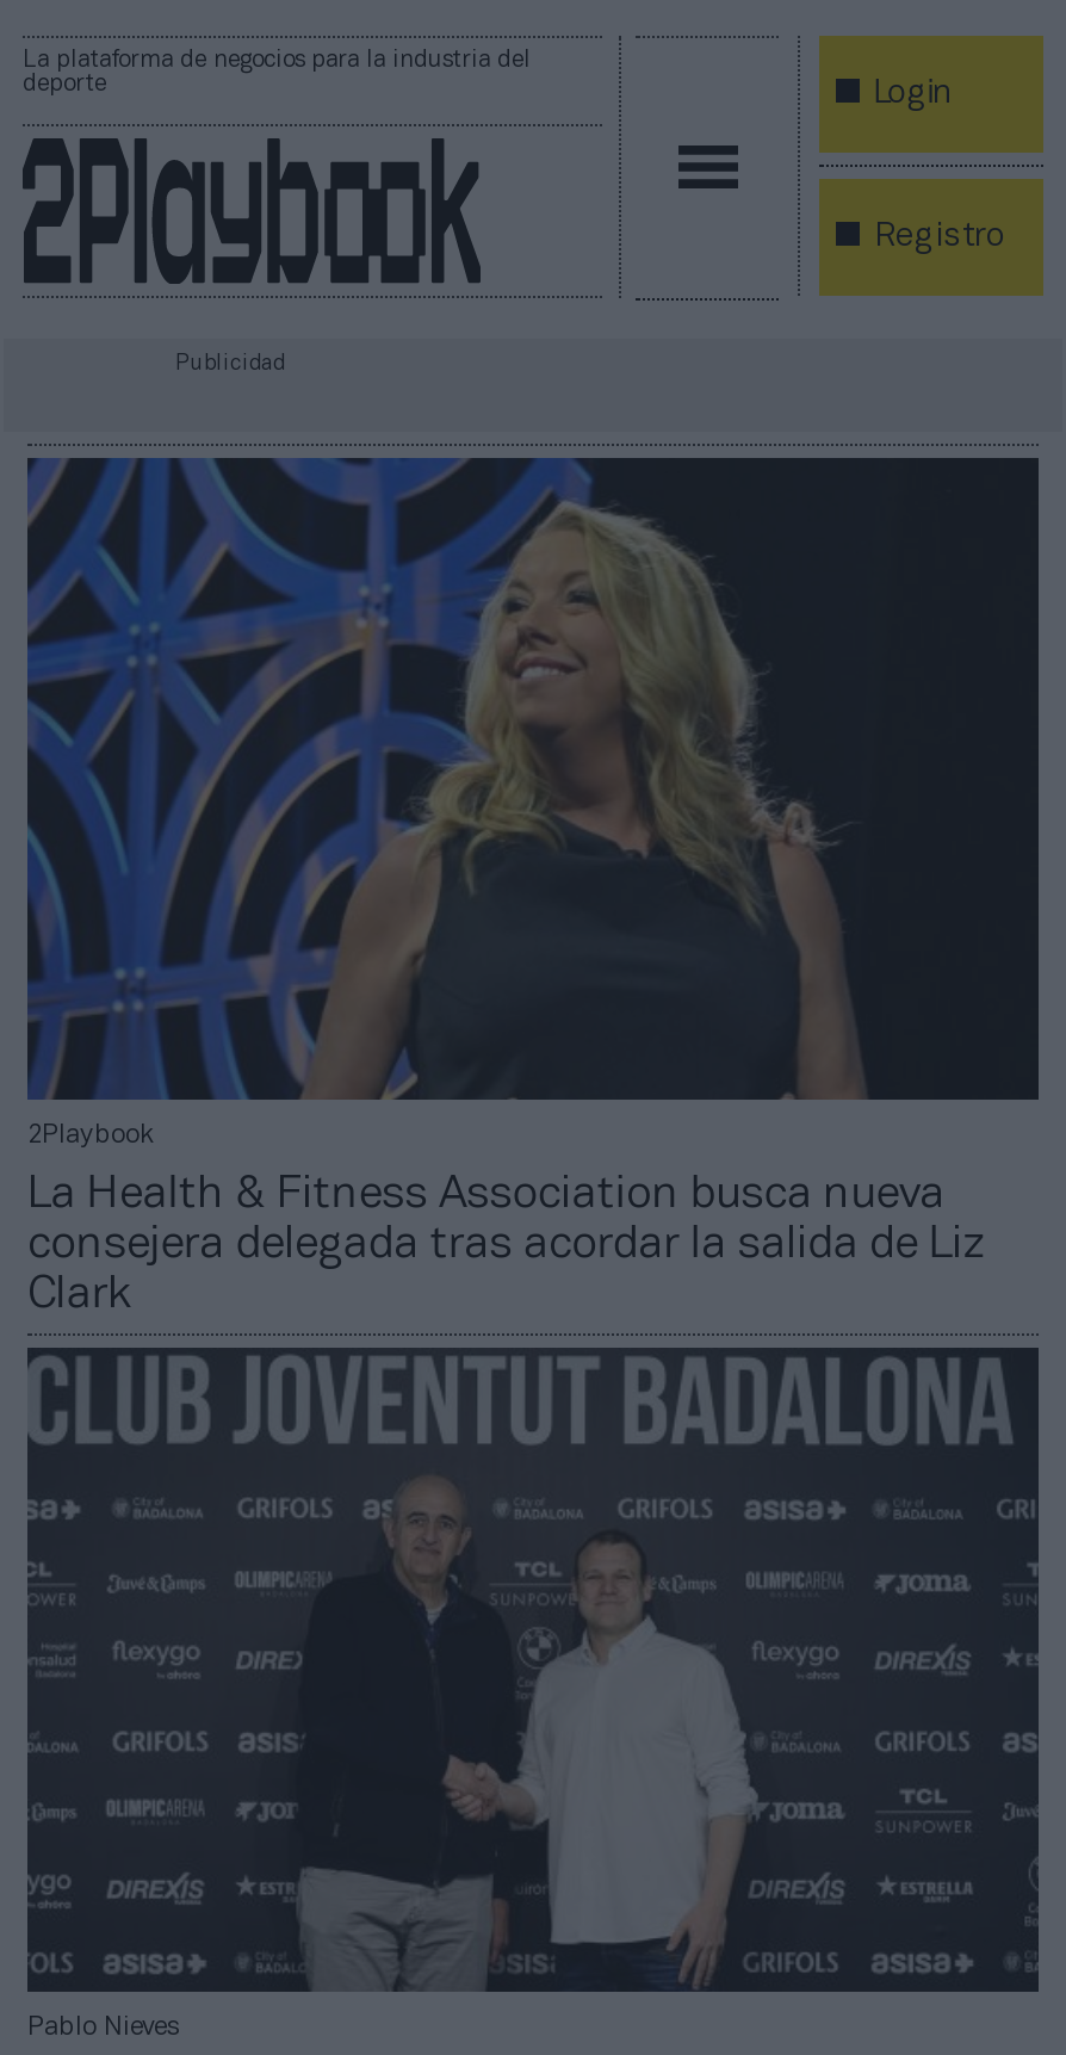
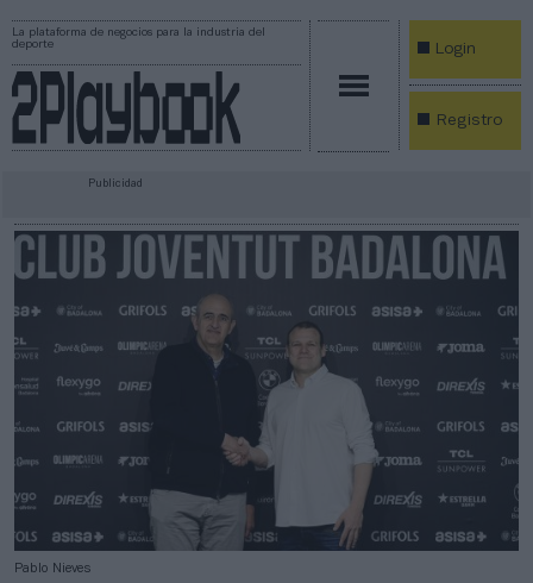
- [image]
- 2Playbook
- La Health & Fitness Association busca nueva
- consejera delegada tras acordar la salida de Liz
- Clark
